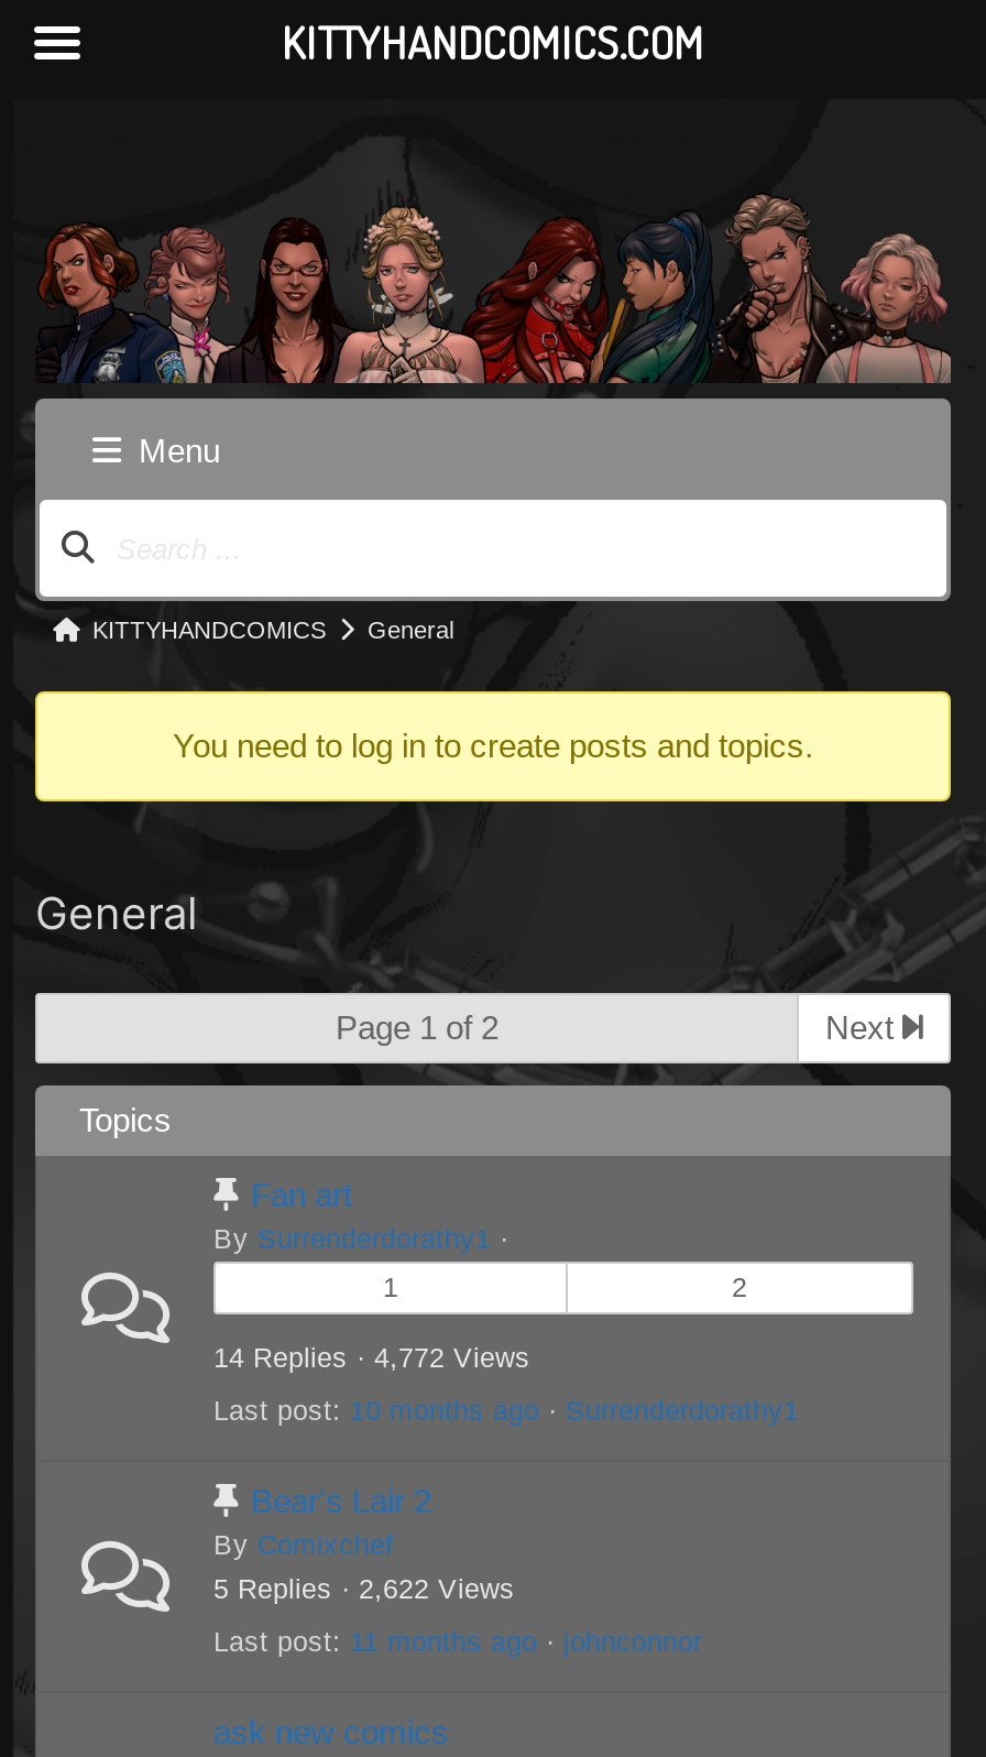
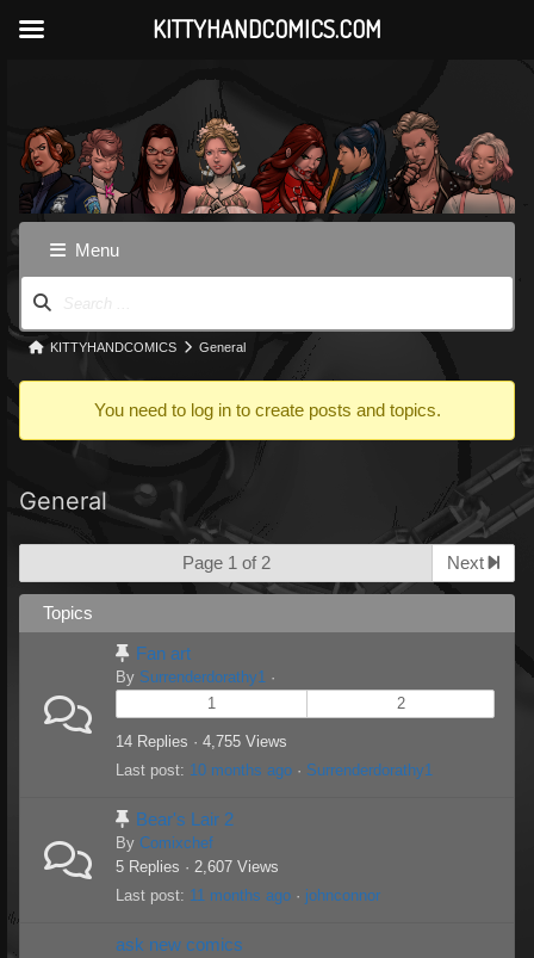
- 14 Replies · 4,772 Views
+ 14 Replies · 4,755 Views

- 5 Replies · 2,622 Views
+ 5 Replies · 2,607 Views
